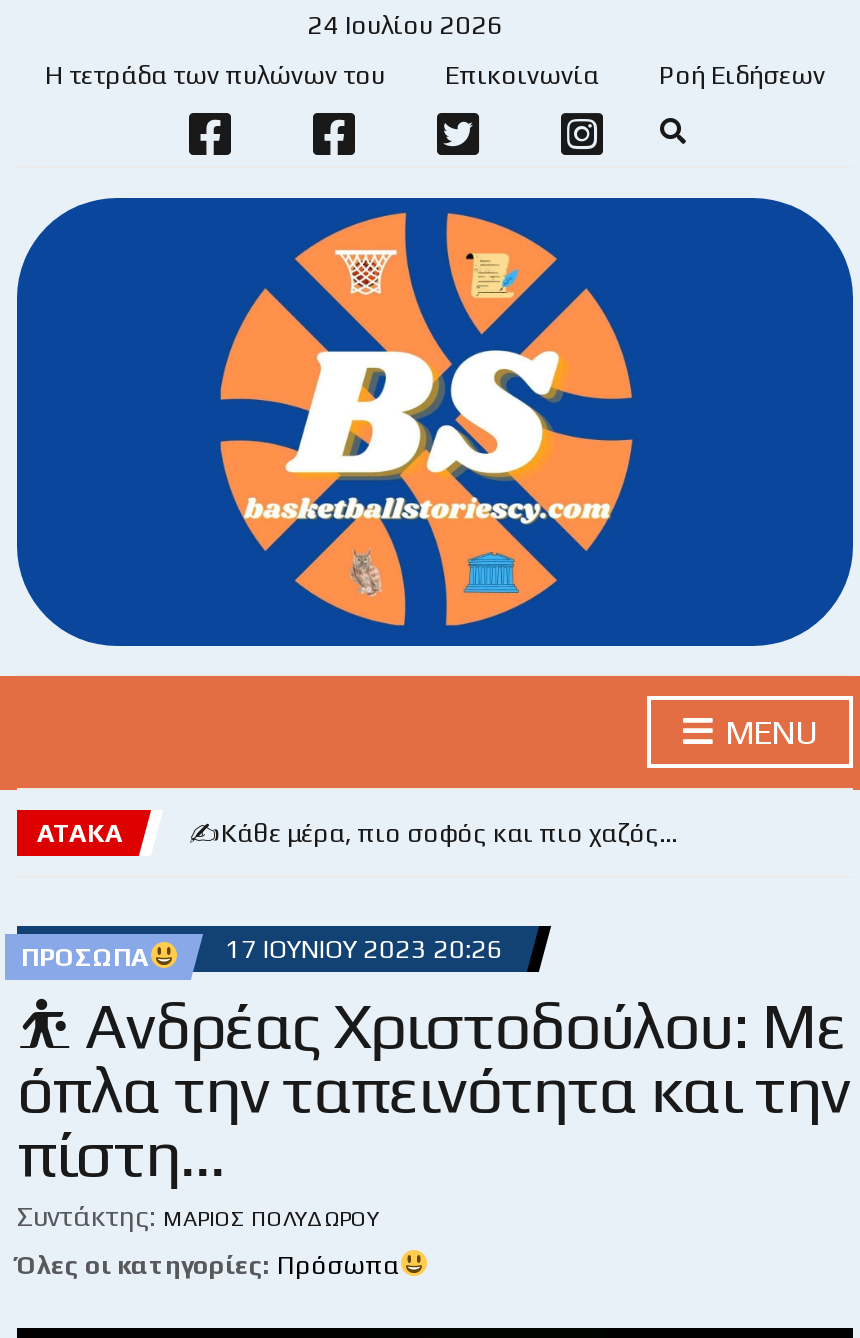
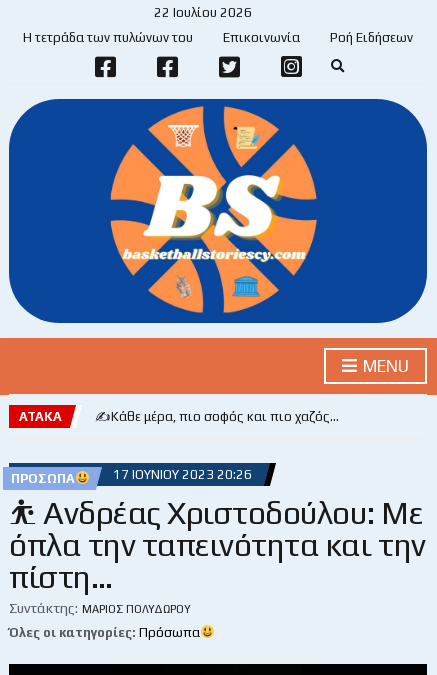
- 24 Ιουλίου 2026
+ 22 Ιουλίου 2026
